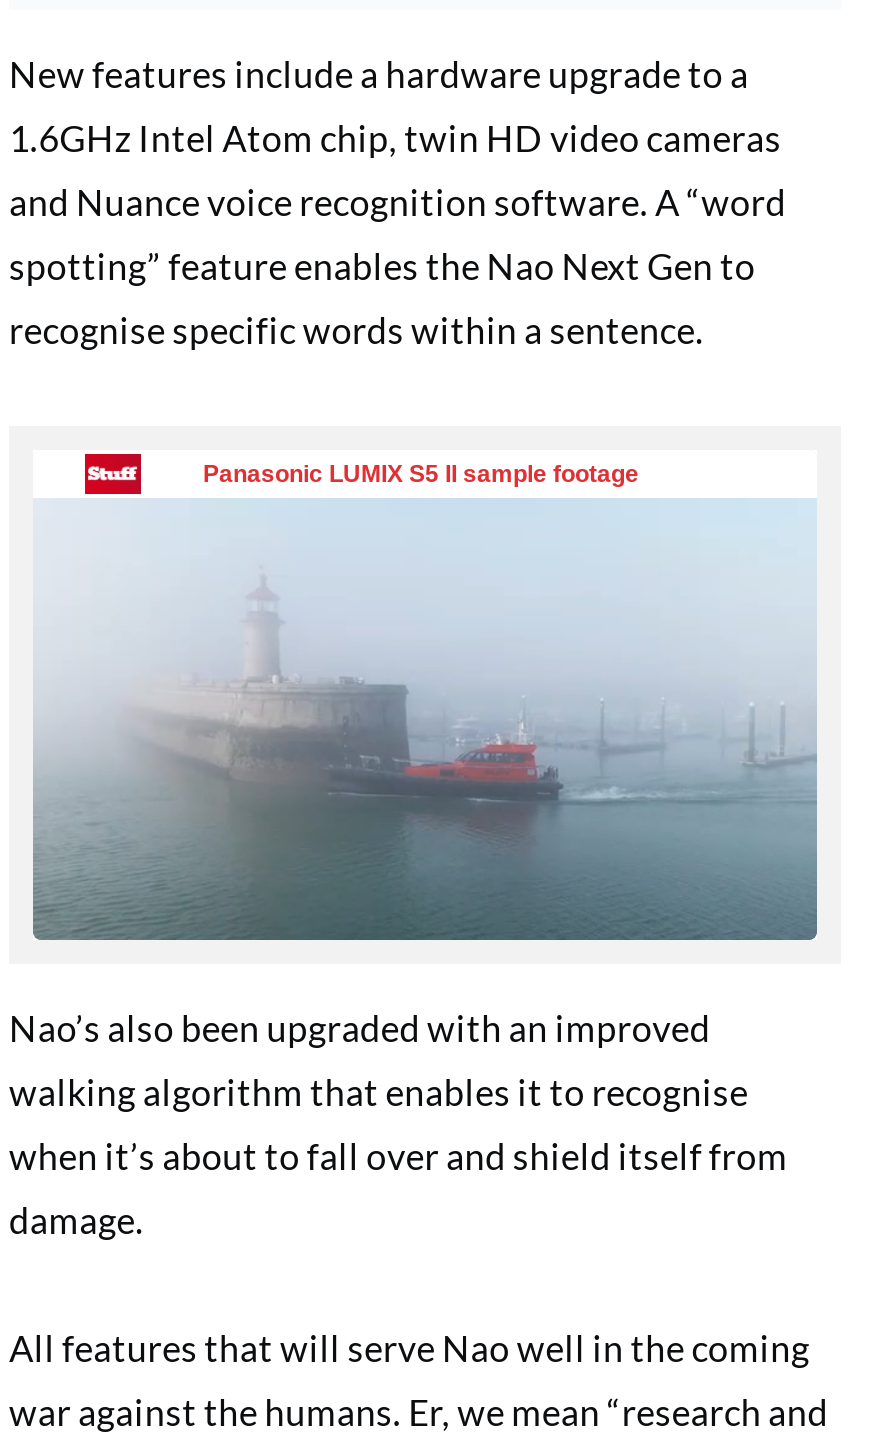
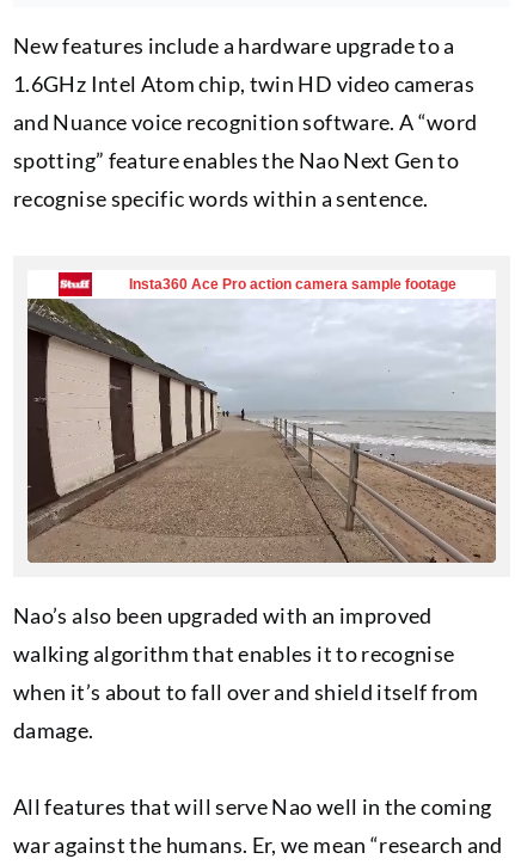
- [image]
+ [image]
